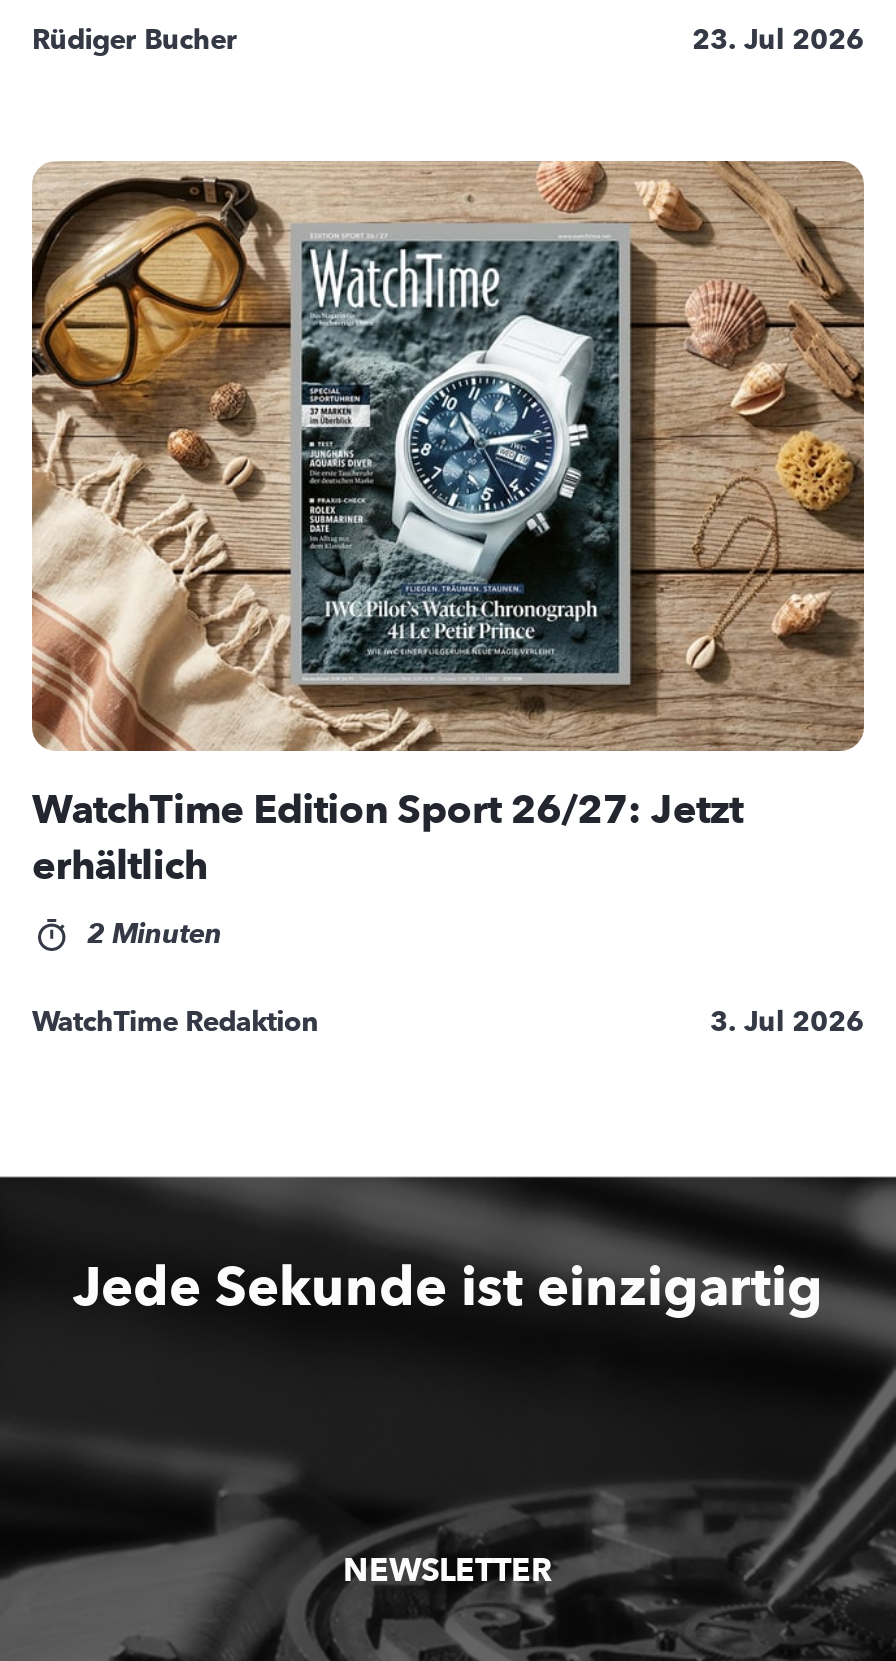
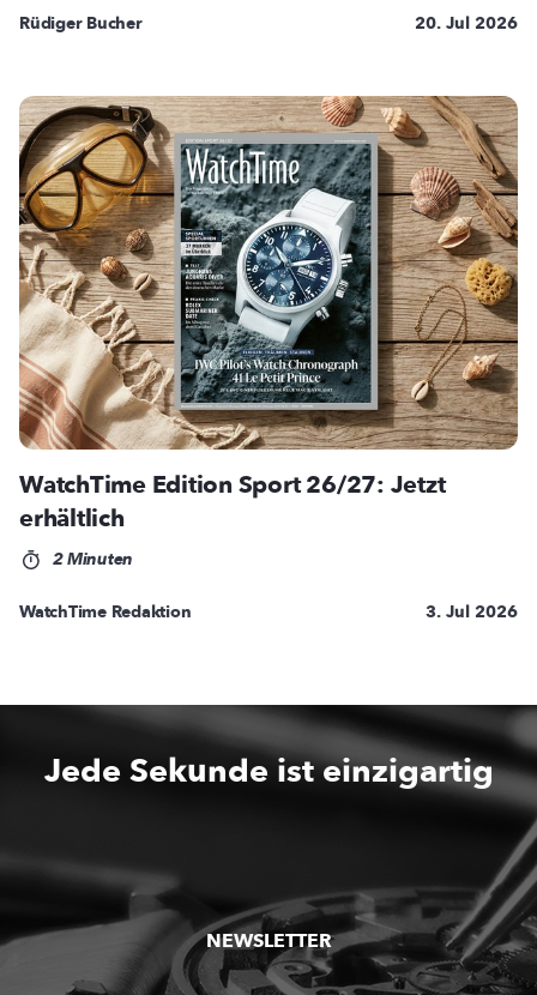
- 23. Jul 2026
+ 20. Jul 2026
